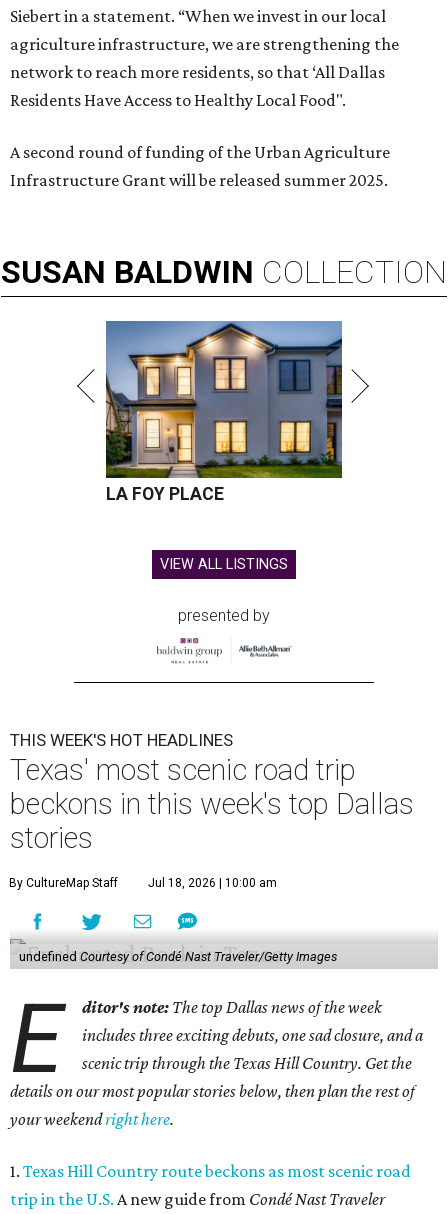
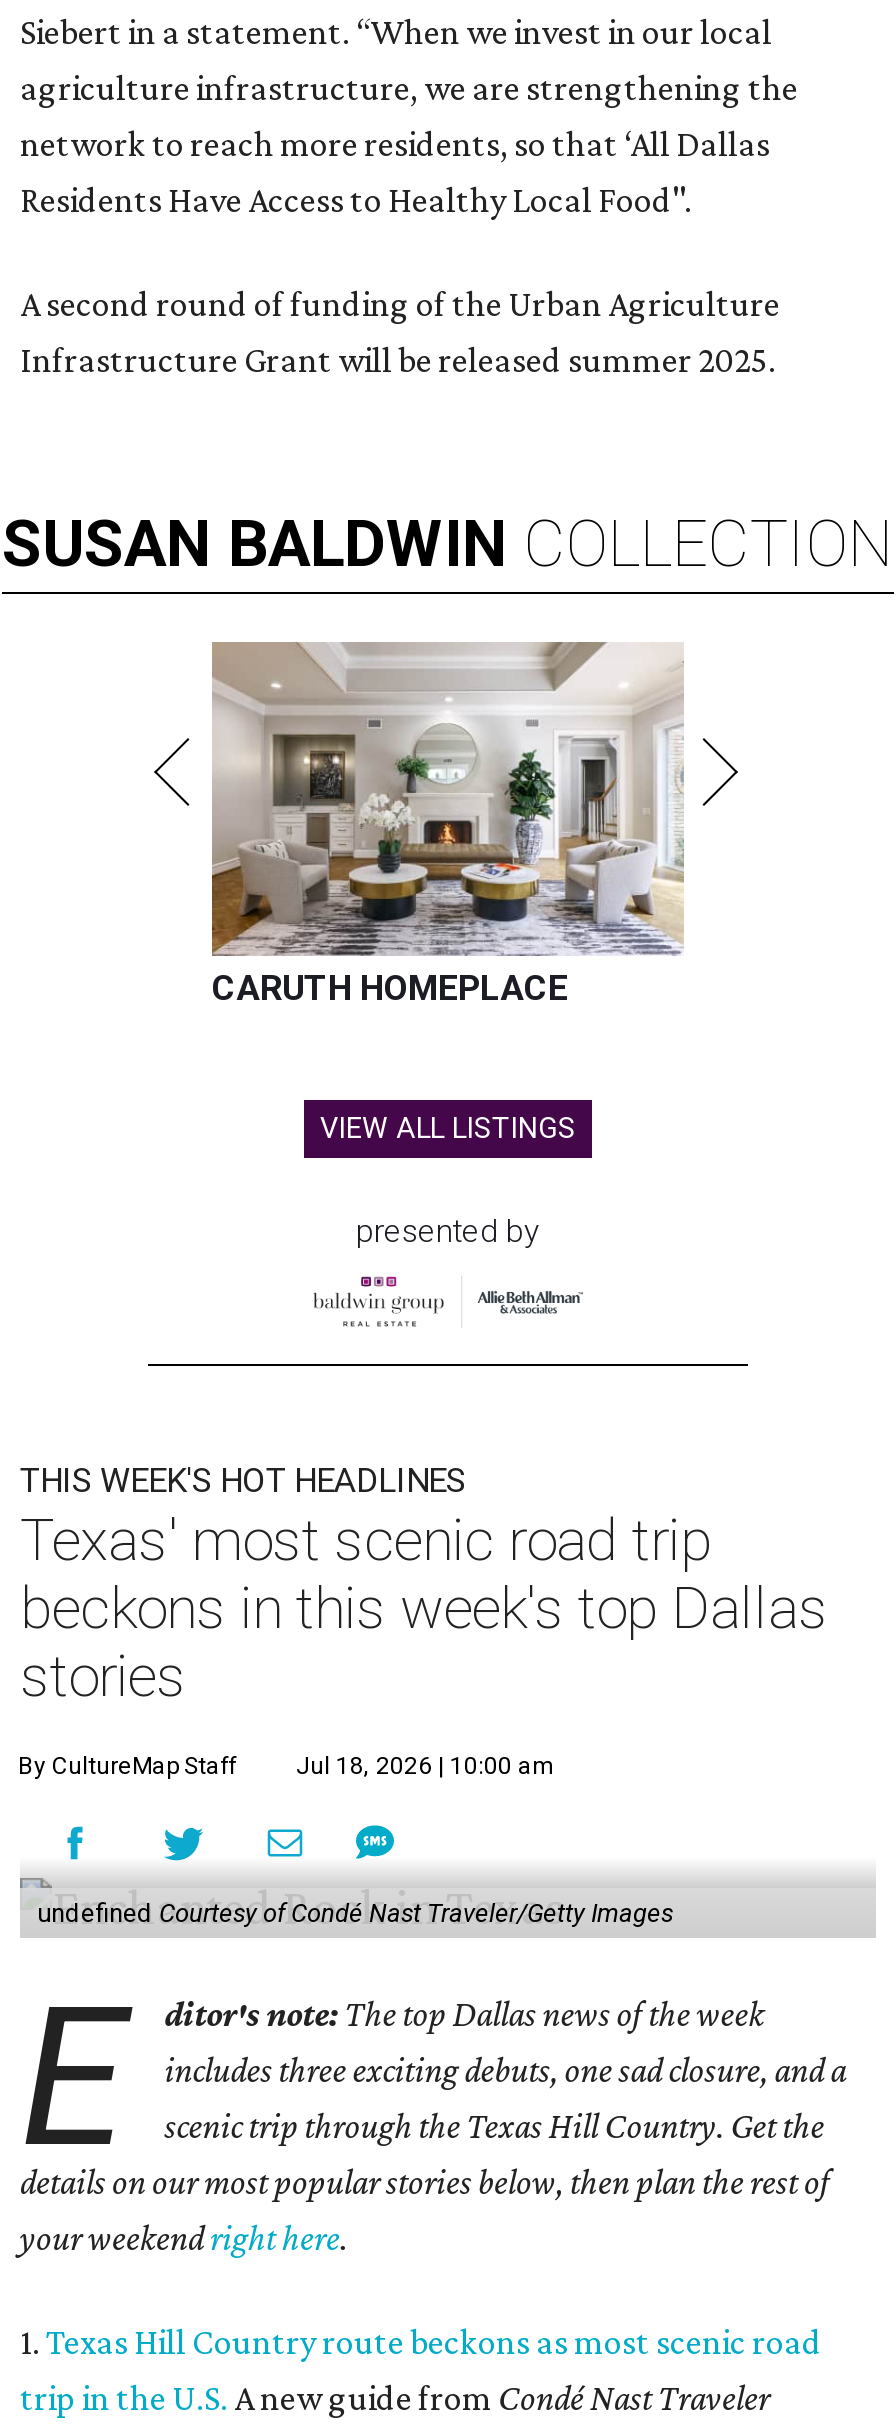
- [image]
- LA FOY PLACE
+ [image]
+ CARUTH HOMEPLACE
